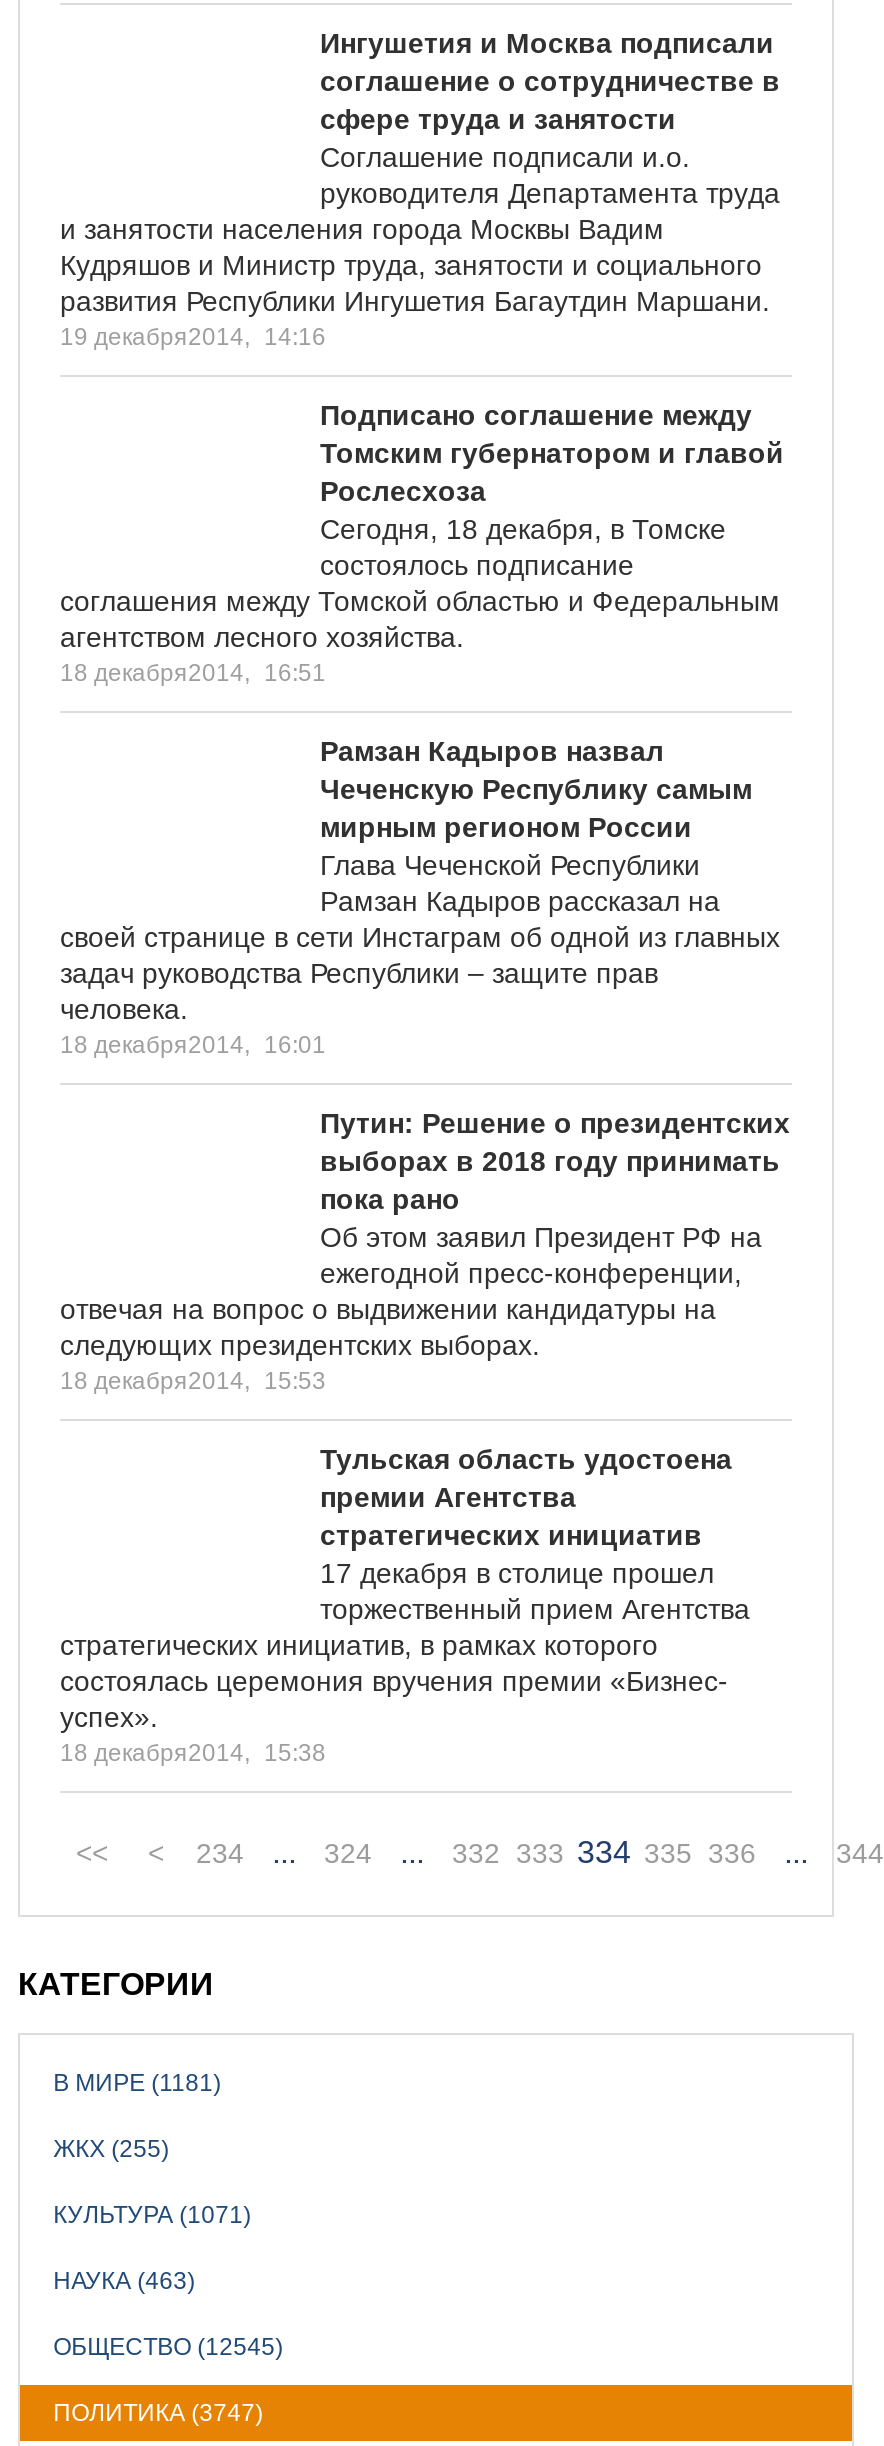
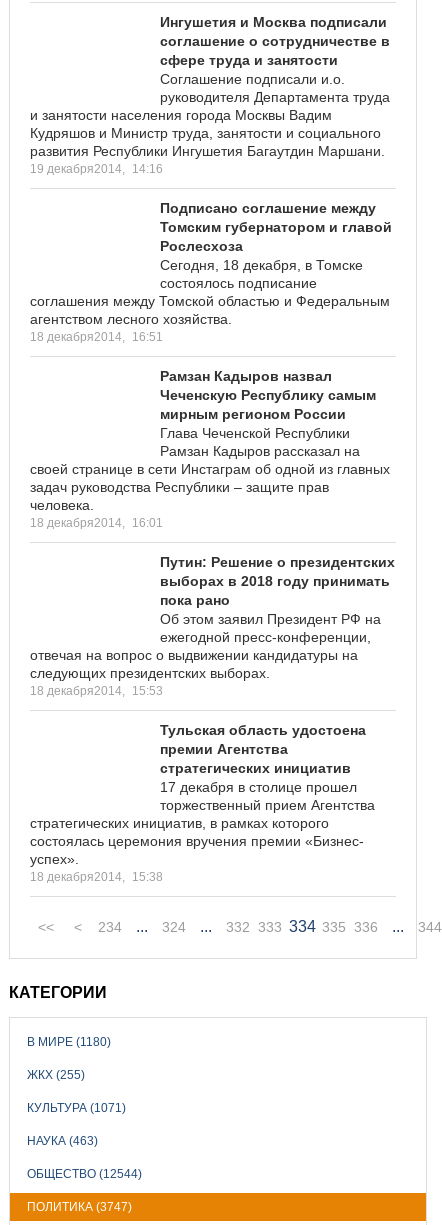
- В МИРЕ (1181)
+ В МИРЕ (1180)

- ОБЩЕСТВО (12545)
+ ОБЩЕСТВО (12544)
